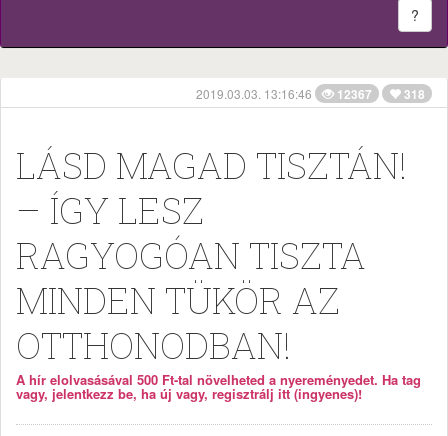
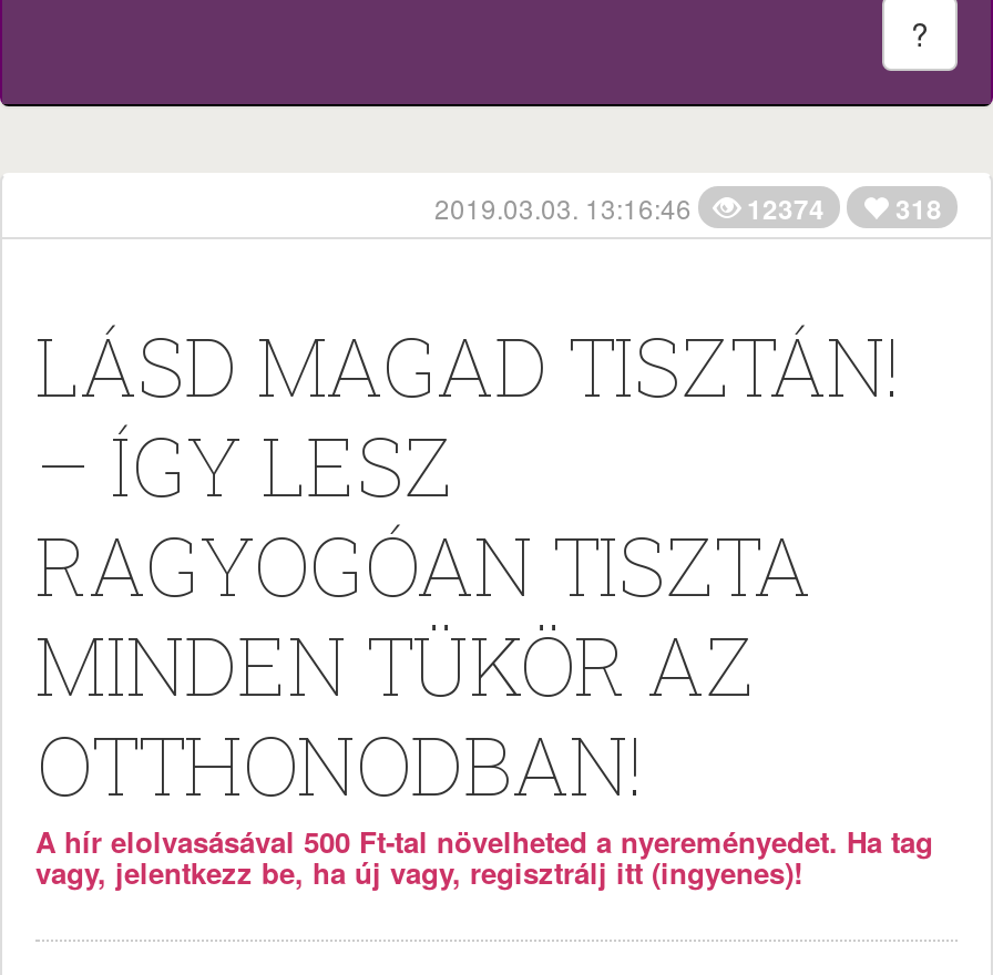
- 2019.03.03. 13:16:46 12367 318
+ 2019.03.03. 13:16:46 12374 318
